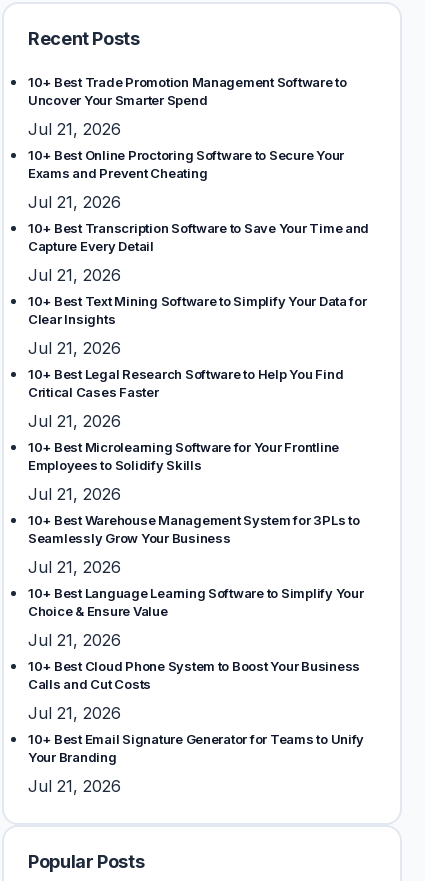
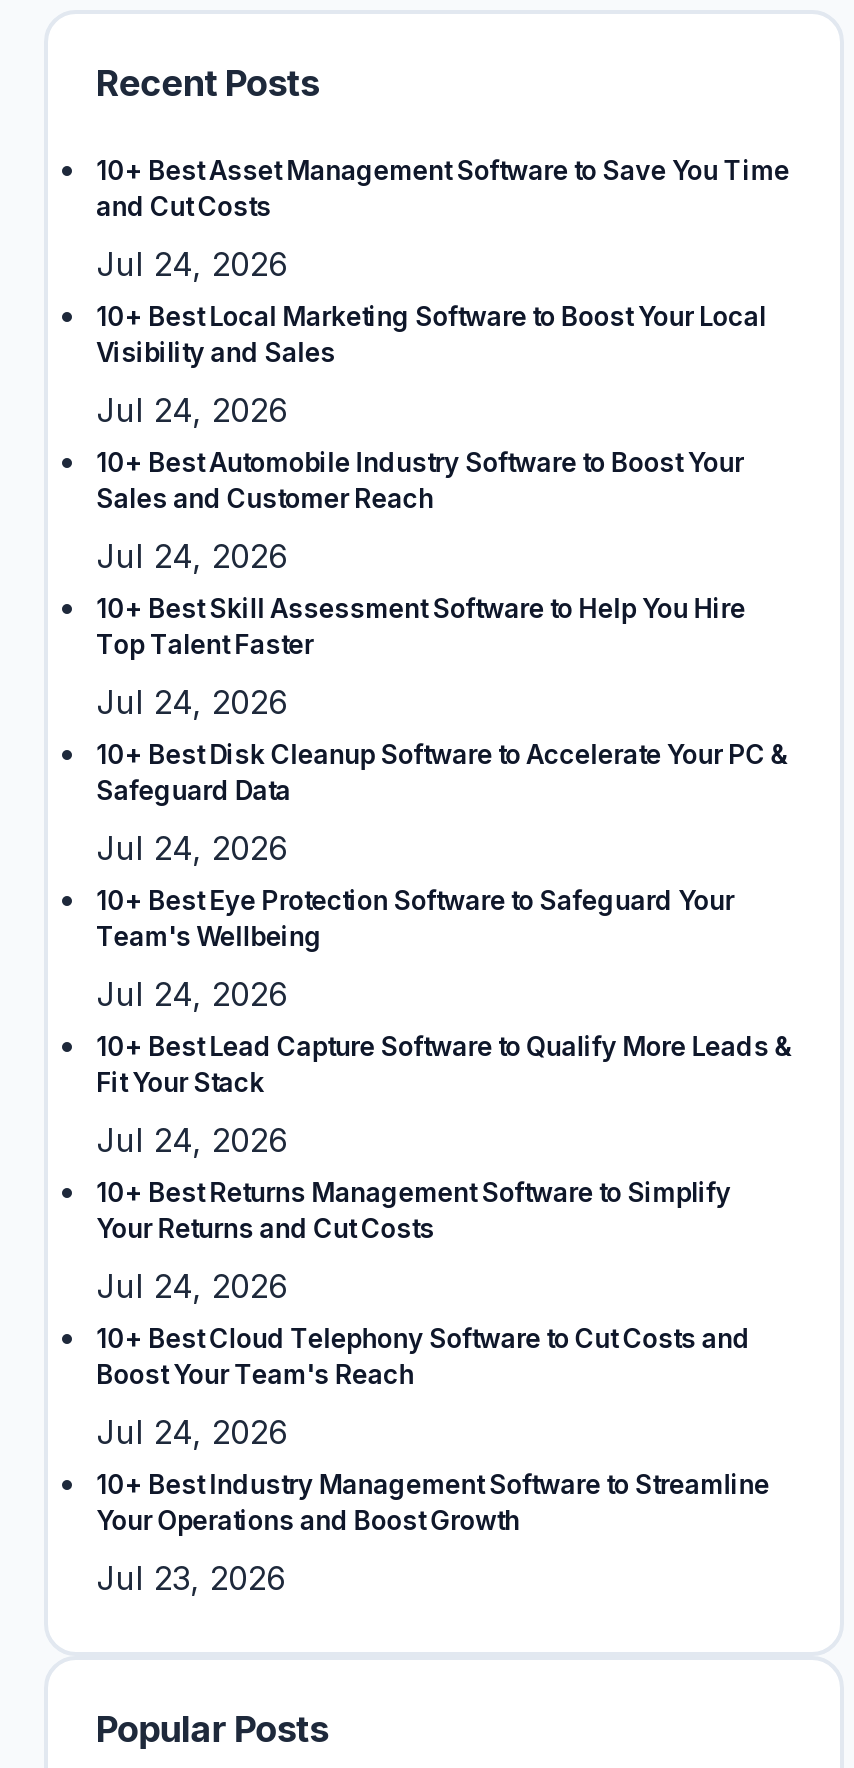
- 10+ Best Trade Promotion Management Software to
- Uncover Your Smarter Spend
+ 10+ Best Asset Management Software to Save You Time
+ and Cut Costs

- Jul 21, 2026
- 10+ Best Online Proctoring Software to Secure Your
- Exams and Prevent Cheating
+ Jul 24, 2026
+ 10+ Best Local Marketing Software to Boost Your Local
+ Visibility and Sales

- Jul 21, 2026
- 10+ Best Transcription Software to Save Your Time and
- Capture Every Detail
+ Jul 24, 2026
+ 10+ Best Automobile Industry Software to Boost Your
+ Sales and Customer Reach

- Jul 21, 2026
- 10+ Best Text Mining Software to Simplify Your Data for
- Clear Insights
+ Jul 24, 2026
+ 10+ Best Skill Assessment Software to Help You Hire
+ Top Talent Faster

- Jul 21, 2026
- 10+ Best Legal Research Software to Help You Find
- Critical Cases Faster
+ Jul 24, 2026
+ 10+ Best Disk Cleanup Software to Accelerate Your PC &
+ Safeguard Data

- Jul 21, 2026
- 10+ Best Microlearning Software for Your Frontline
- Employees to Solidify Skills
+ Jul 24, 2026
+ 10+ Best Eye Protection Software to Safeguard Your
+ Team's Wellbeing

- Jul 21, 2026
- 10+ Best Warehouse Management System for 3PLs to
- Seamlessly Grow Your Business
+ Jul 24, 2026
+ 10+ Best Lead Capture Software to Qualify More Leads &
+ Fit Your Stack

- Jul 21, 2026
- 10+ Best Language Learning Software to Simplify Your
- Choice & Ensure Value
+ Jul 24, 2026
+ 10+ Best Returns Management Software to Simplify
+ Your Returns and Cut Costs

- Jul 21, 2026
- 10+ Best Cloud Phone System to Boost Your Business
- Calls and Cut Costs
+ Jul 24, 2026
+ 10+ Best Cloud Telephony Software to Cut Costs and
+ Boost Your Team's Reach

- Jul 21, 2026
- 10+ Best Email Signature Generator for Teams to Unify
- Your Branding
+ Jul 24, 2026
+ 10+ Best Industry Management Software to Streamline
+ Your Operations and Boost Growth

- Jul 21, 2026
+ Jul 23, 2026
